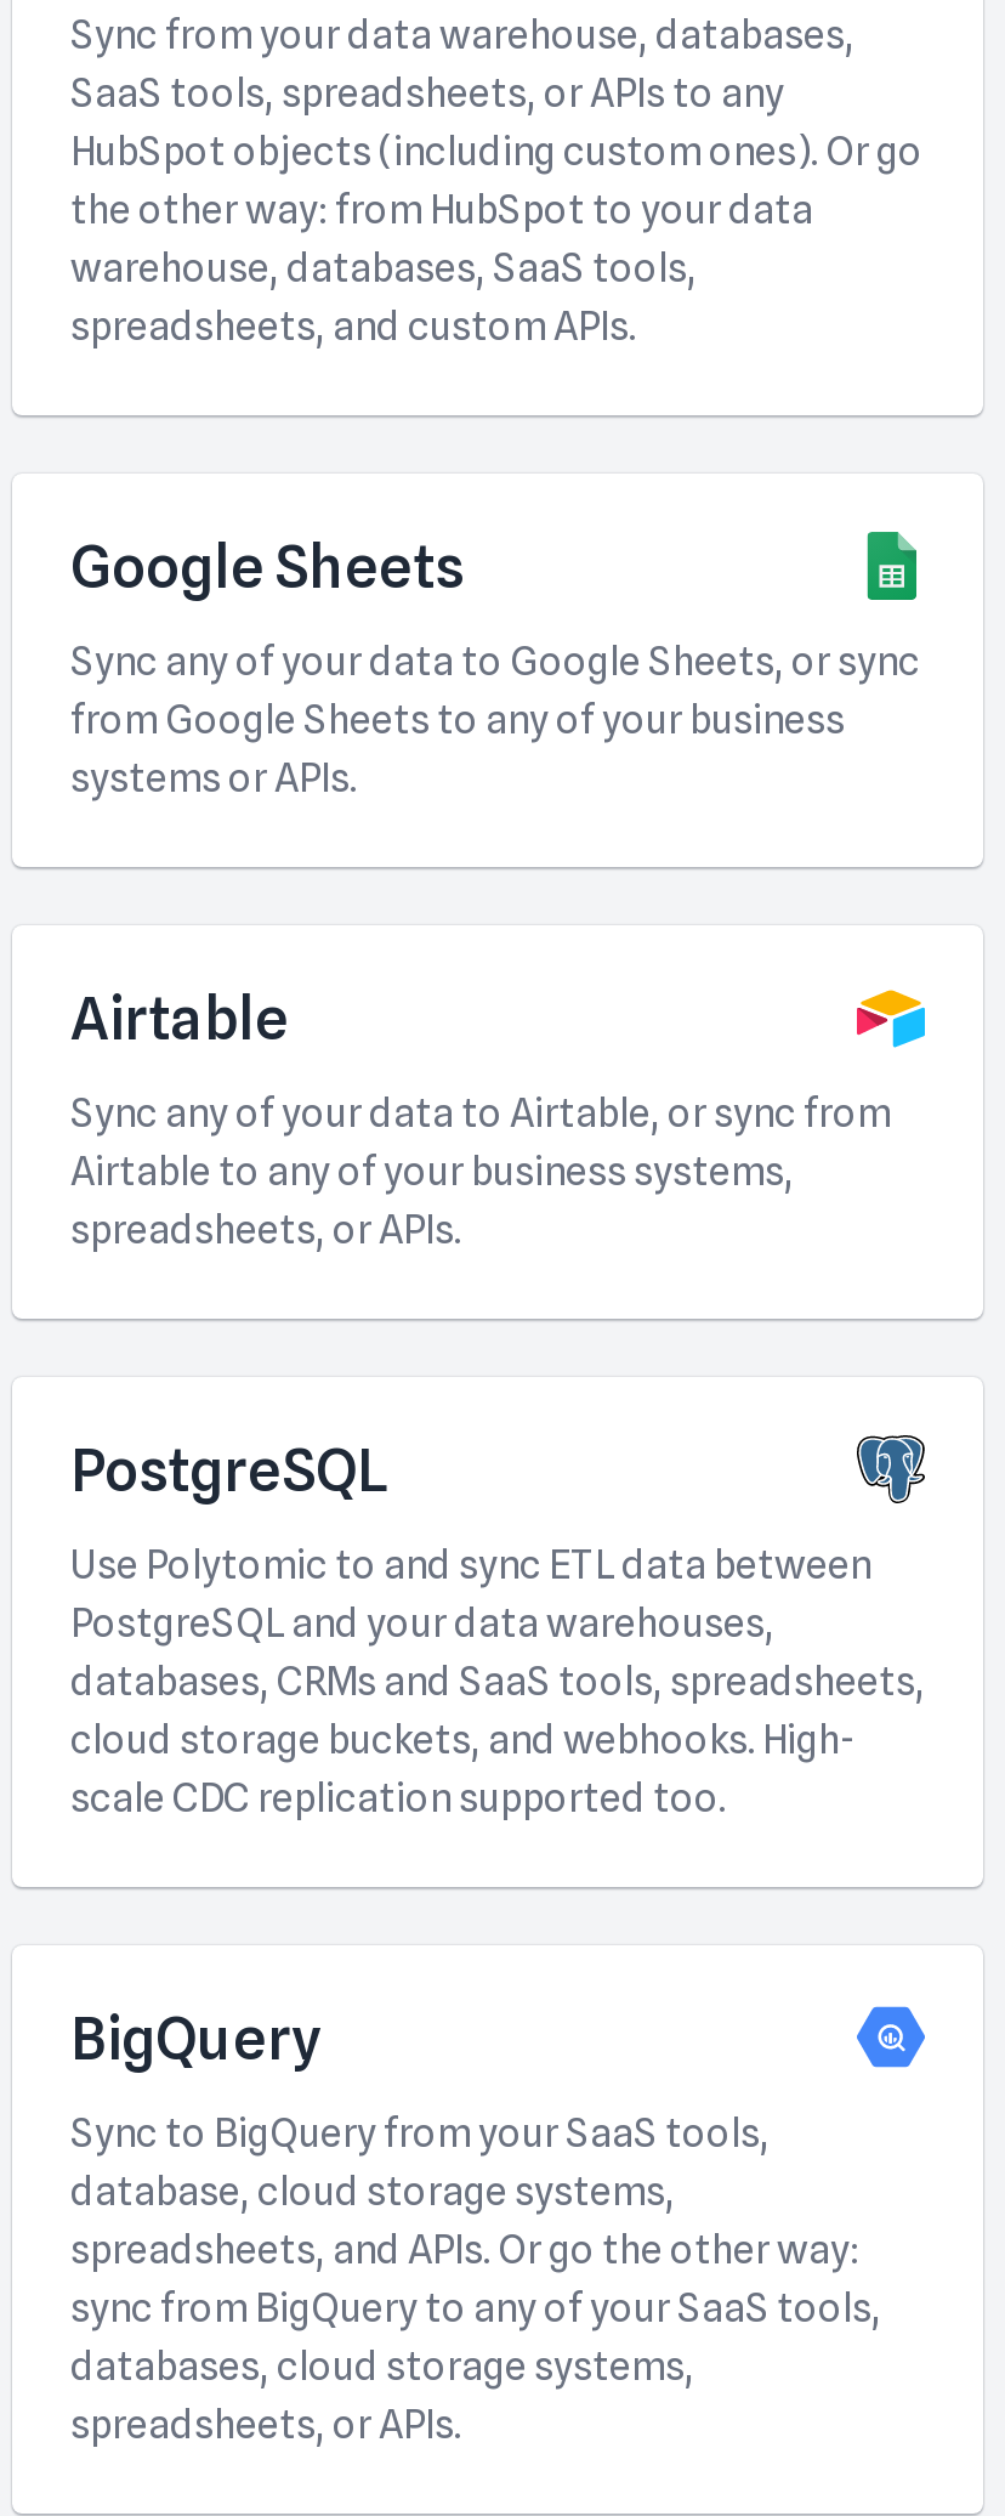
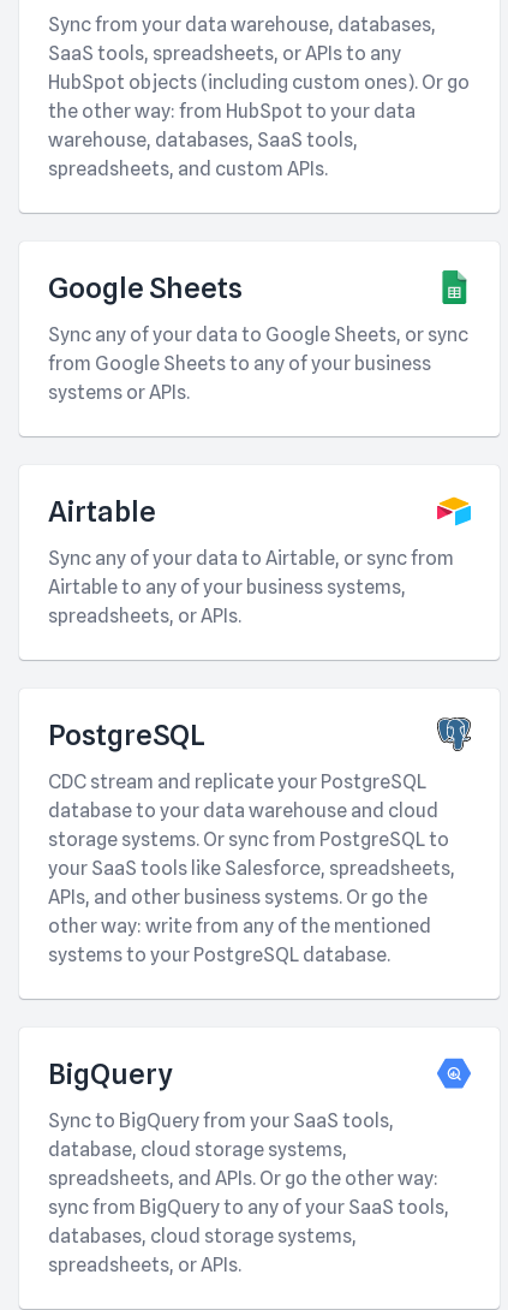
- Use Polytomic to and sync ETL data between
- PostgreSQL and your data warehouses,
- databases, CRMs and SaaS tools, spreadsheets,
- cloud storage buckets, and webhooks. High-
- scale CDC replication supported too.
+ CDC stream and replicate your PostgreSQL
+ database to your data warehouse and cloud
+ storage systems. Or sync from PostgreSQL to
+ your SaaS tools like Salesforce, spreadsheets,
+ APIs, and other business systems. Or go the
+ other way: write from any of the mentioned
+ systems to your PostgreSQL database.
